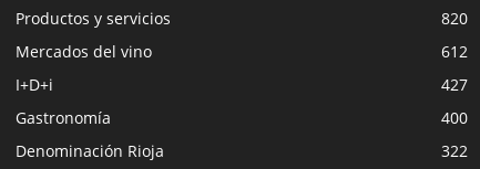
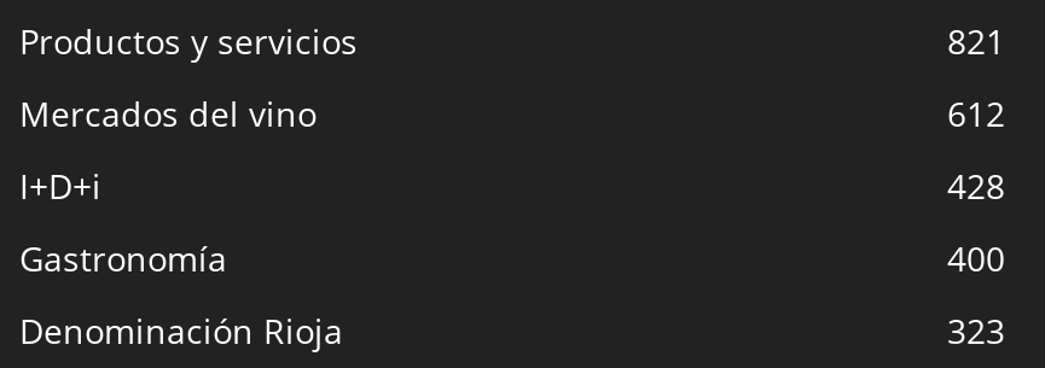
- 820
+ 821

- 427
+ 428

- 322
+ 323
